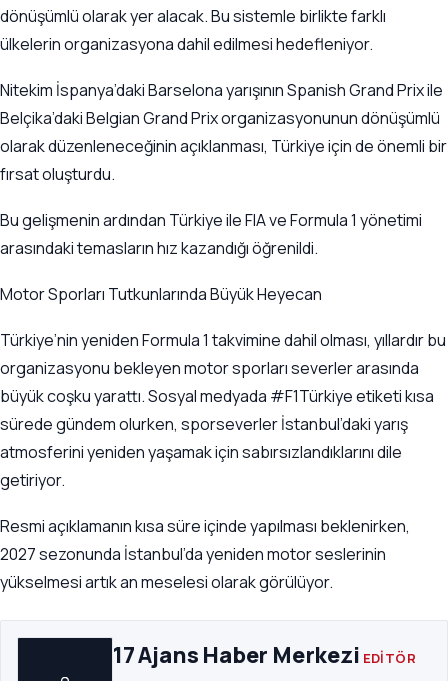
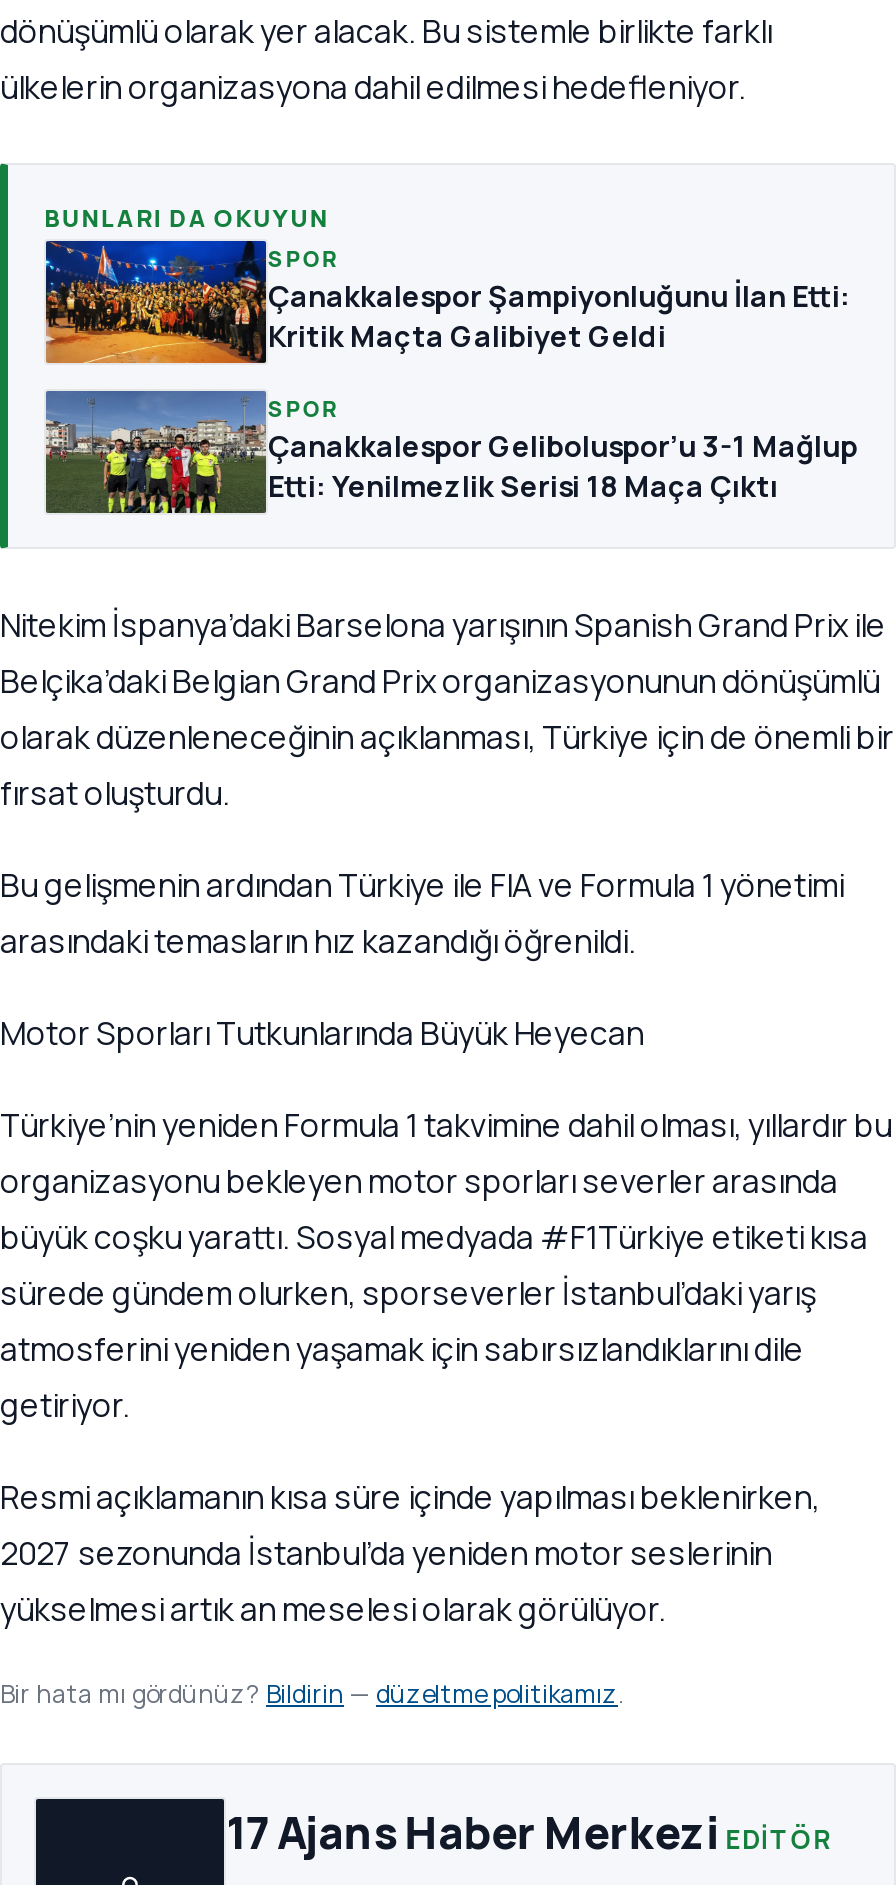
+ [image]
+ BUNLARI DA OKUYUN
+ SPOR
+ Çanakkalespor Şampiyonluğunu İlan Etti:
+ Kritik Maçta Galibiyet Geldi
+ SPOR
+ Çanakkalespor Geliboluspor’u 3-1 Mağlup
+ Etti: Yenilmezlik Serisi 18 Maça Çıktı

+ [image]

+ Bir hata mı gördünüz? Bildirin — düzeltme politikamız.
